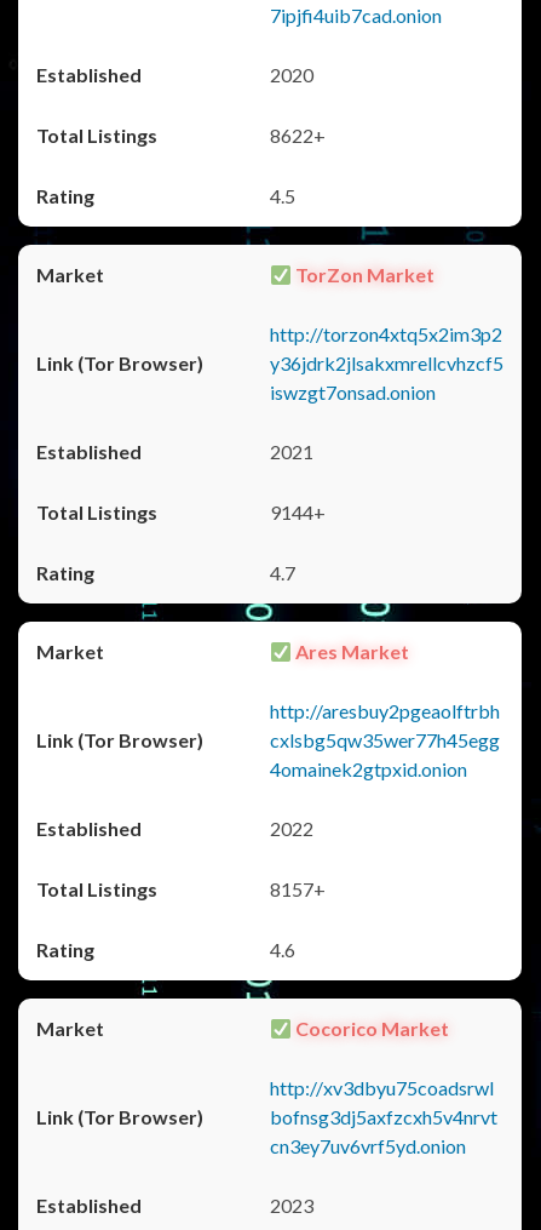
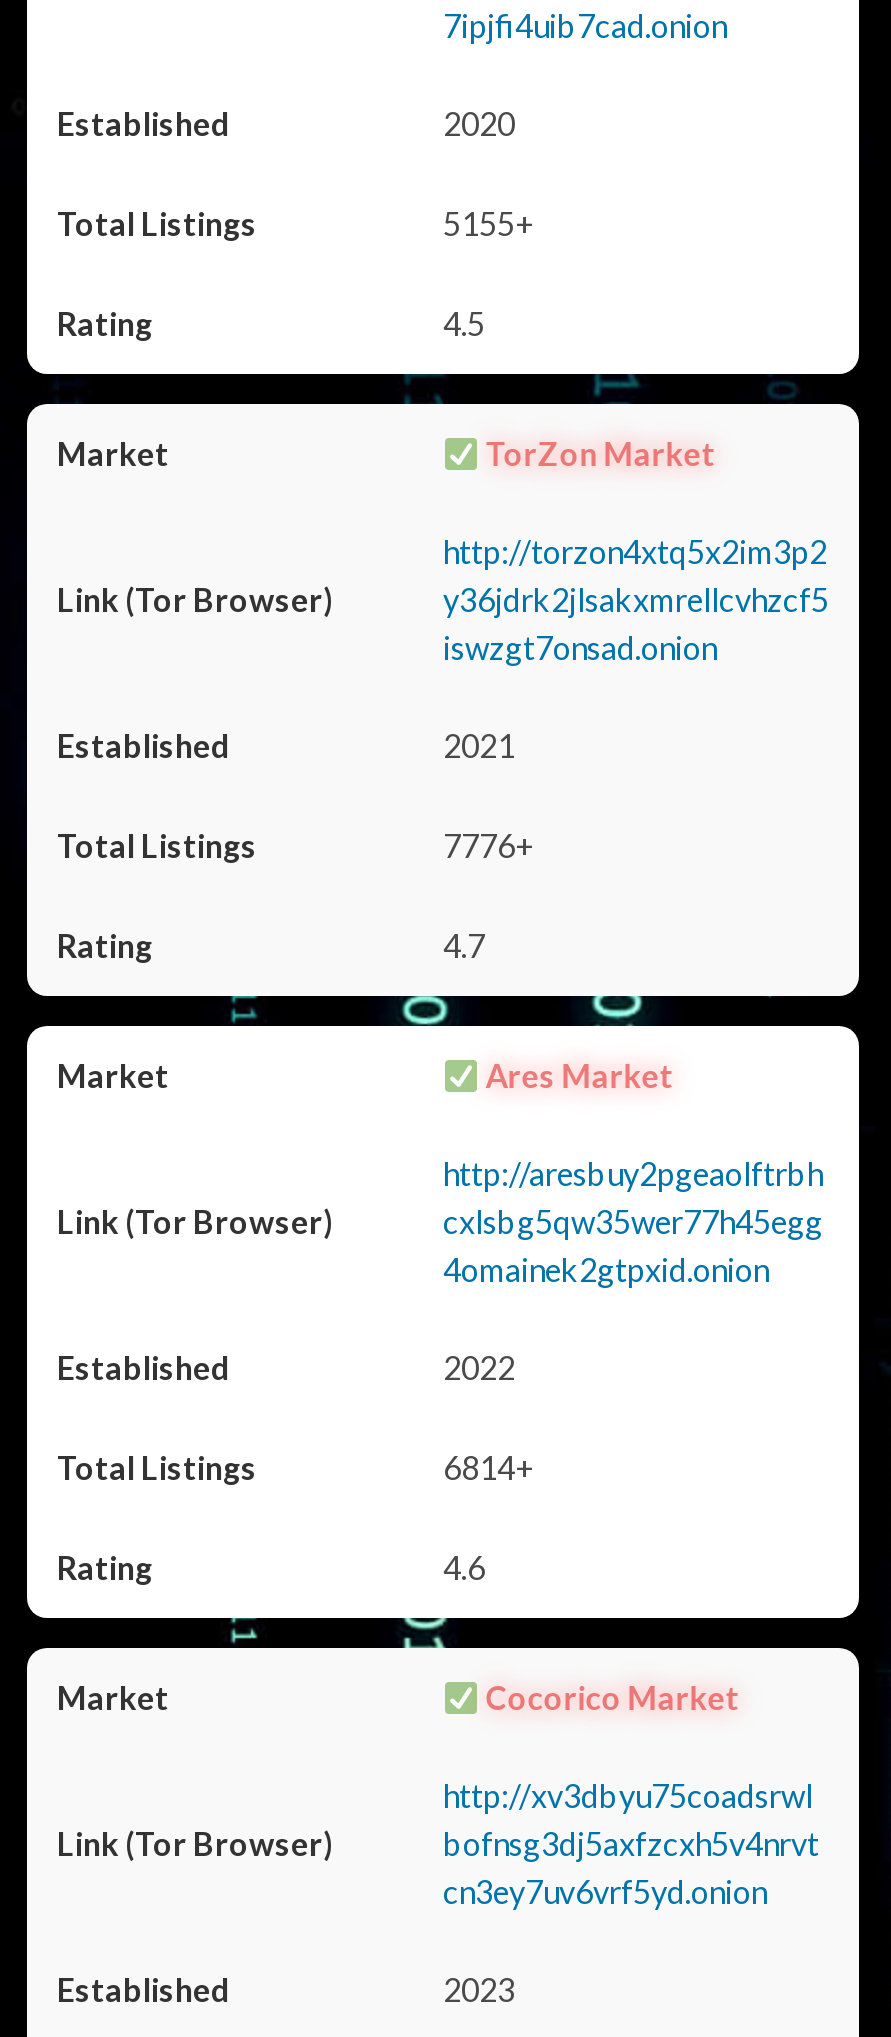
- 8622+
+ 5155+

- 9144+
+ 7776+

- 8157+
+ 6814+
